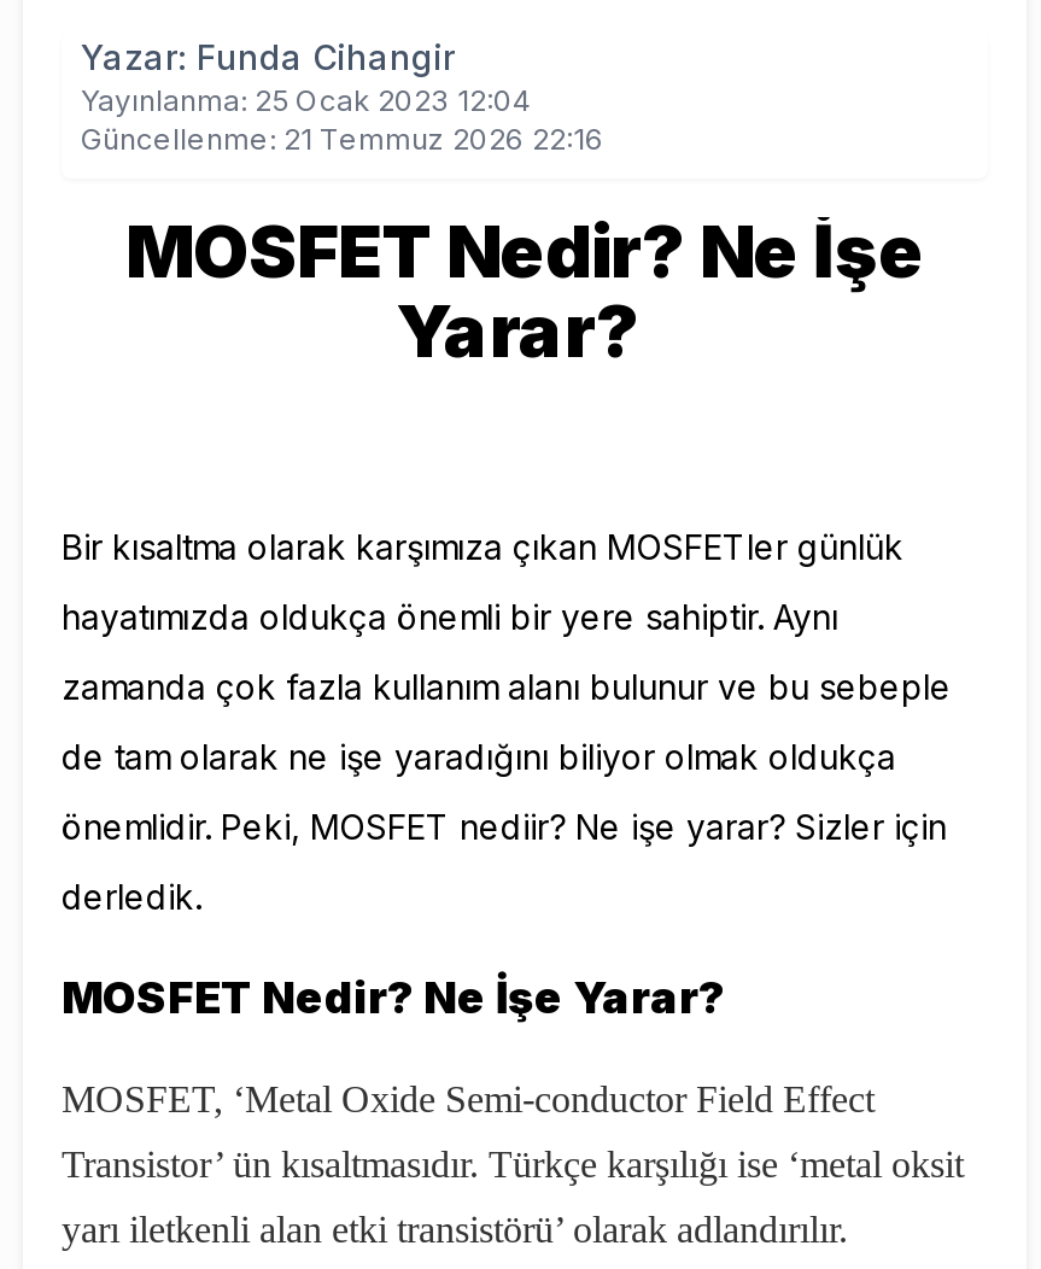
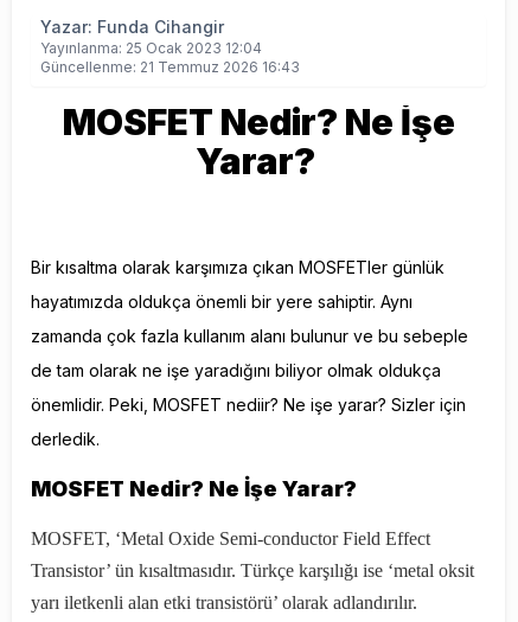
- Güncellenme: 21 Temmuz 2026 22:16
+ Güncellenme: 21 Temmuz 2026 16:43
